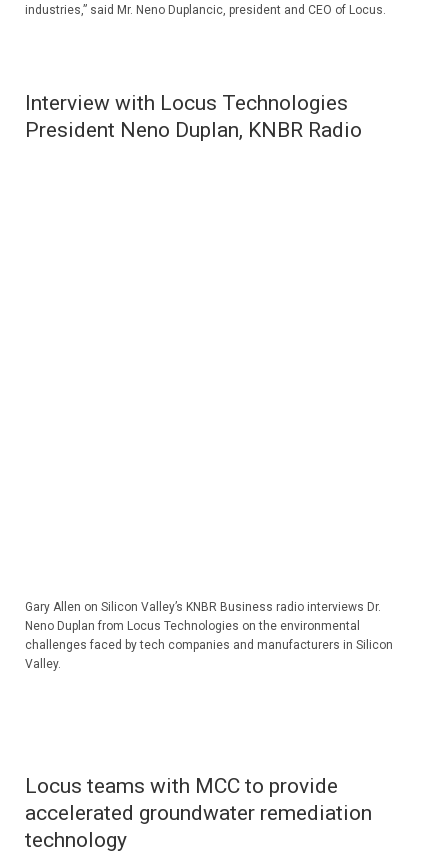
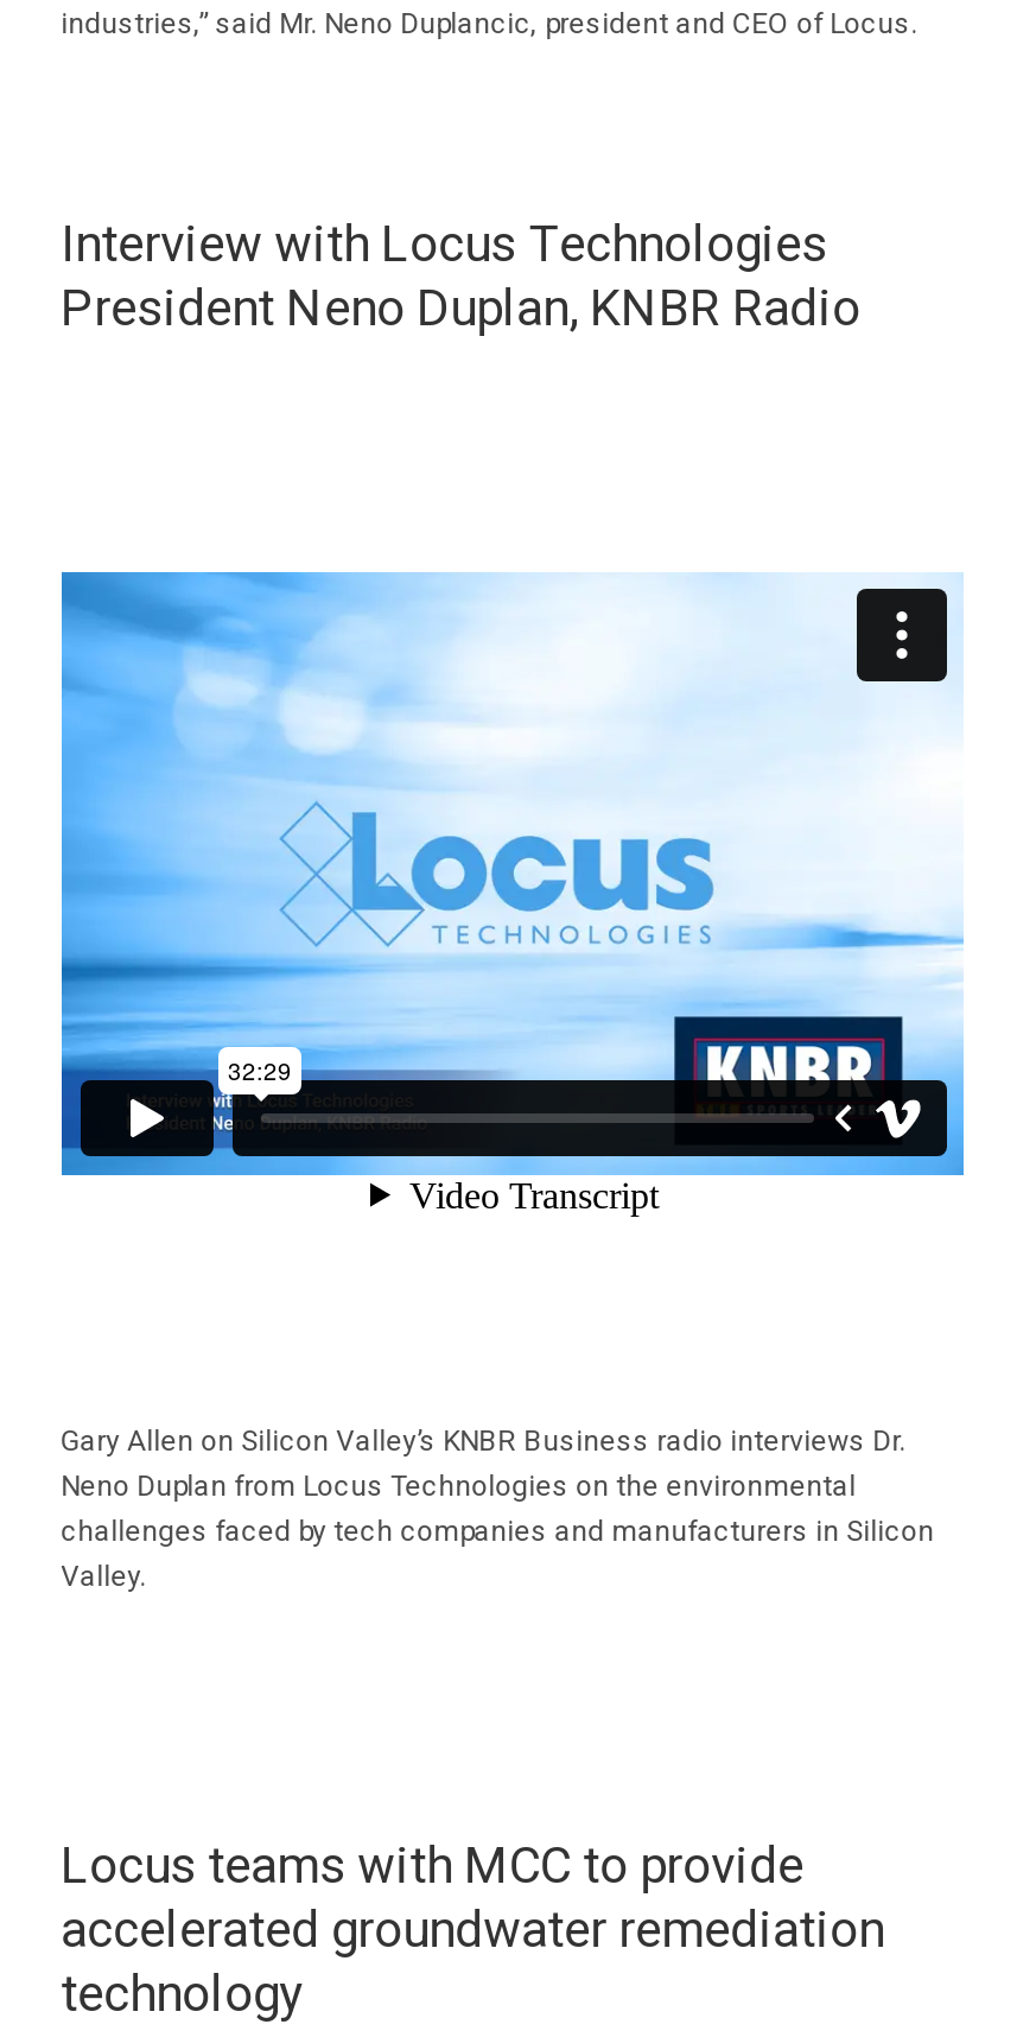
+ [image]
